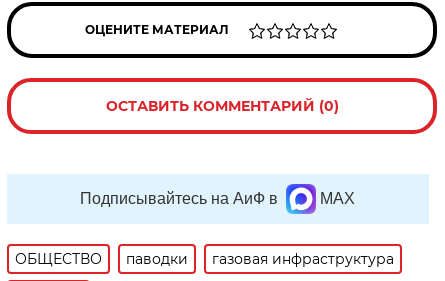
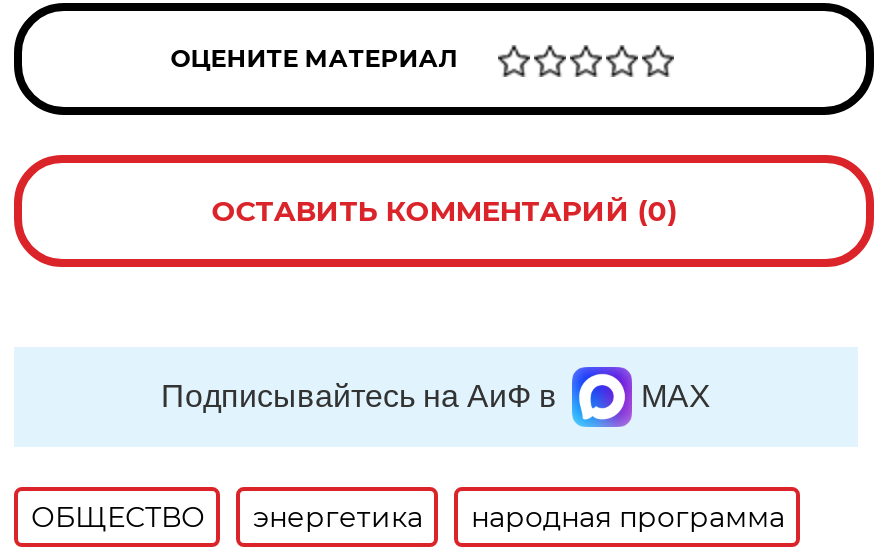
- паводки
- газовая инфраструктура
+ энергетика
+ народная программа
